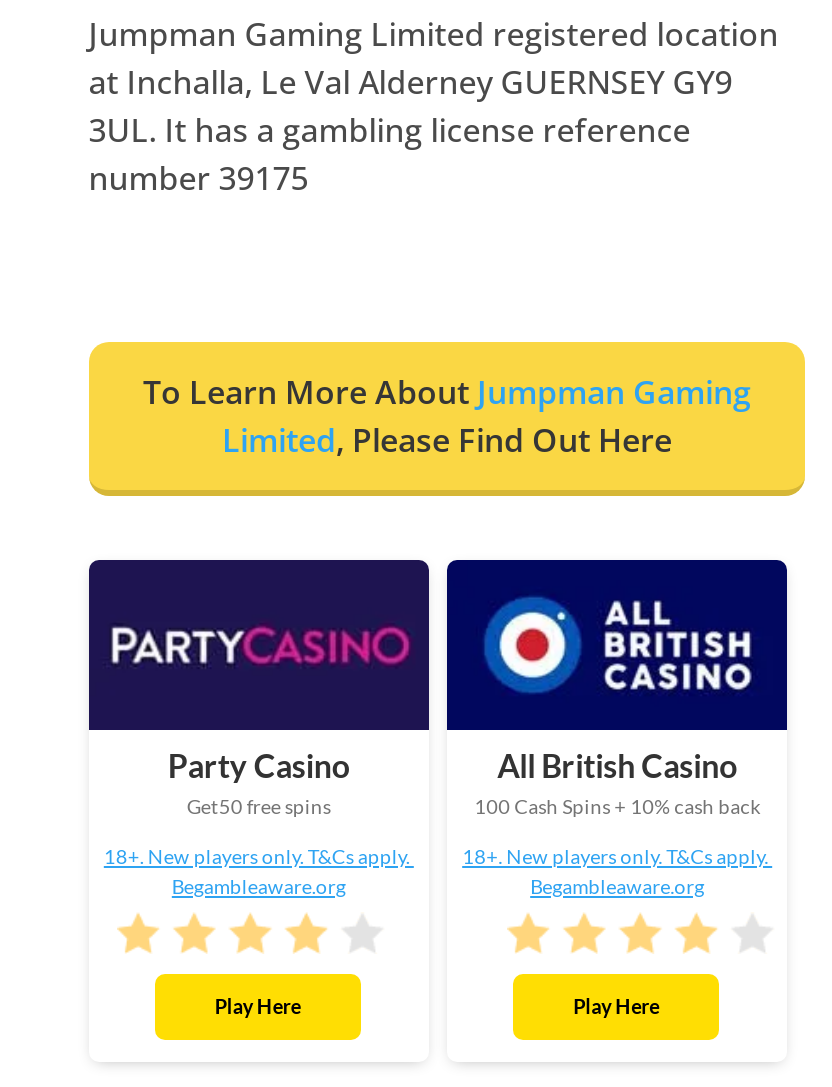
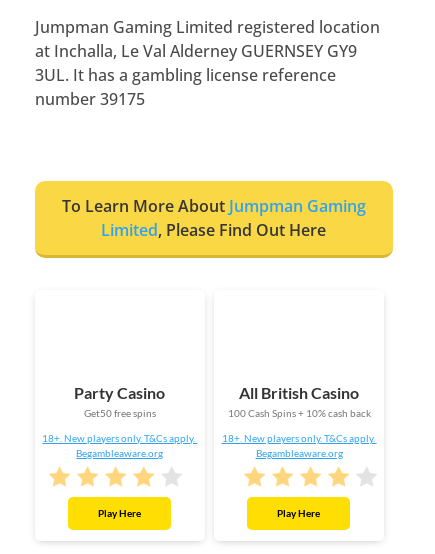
- [image]

- [image]
